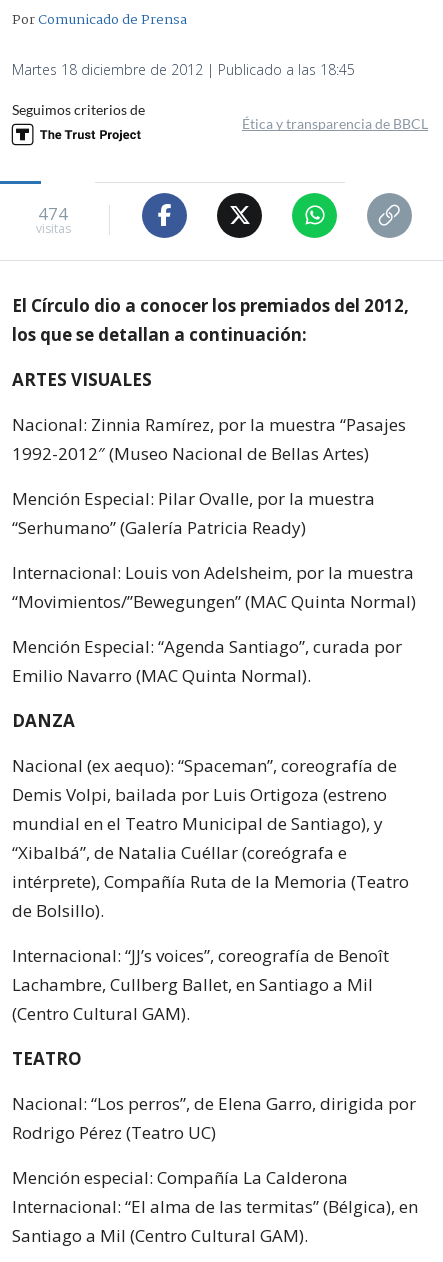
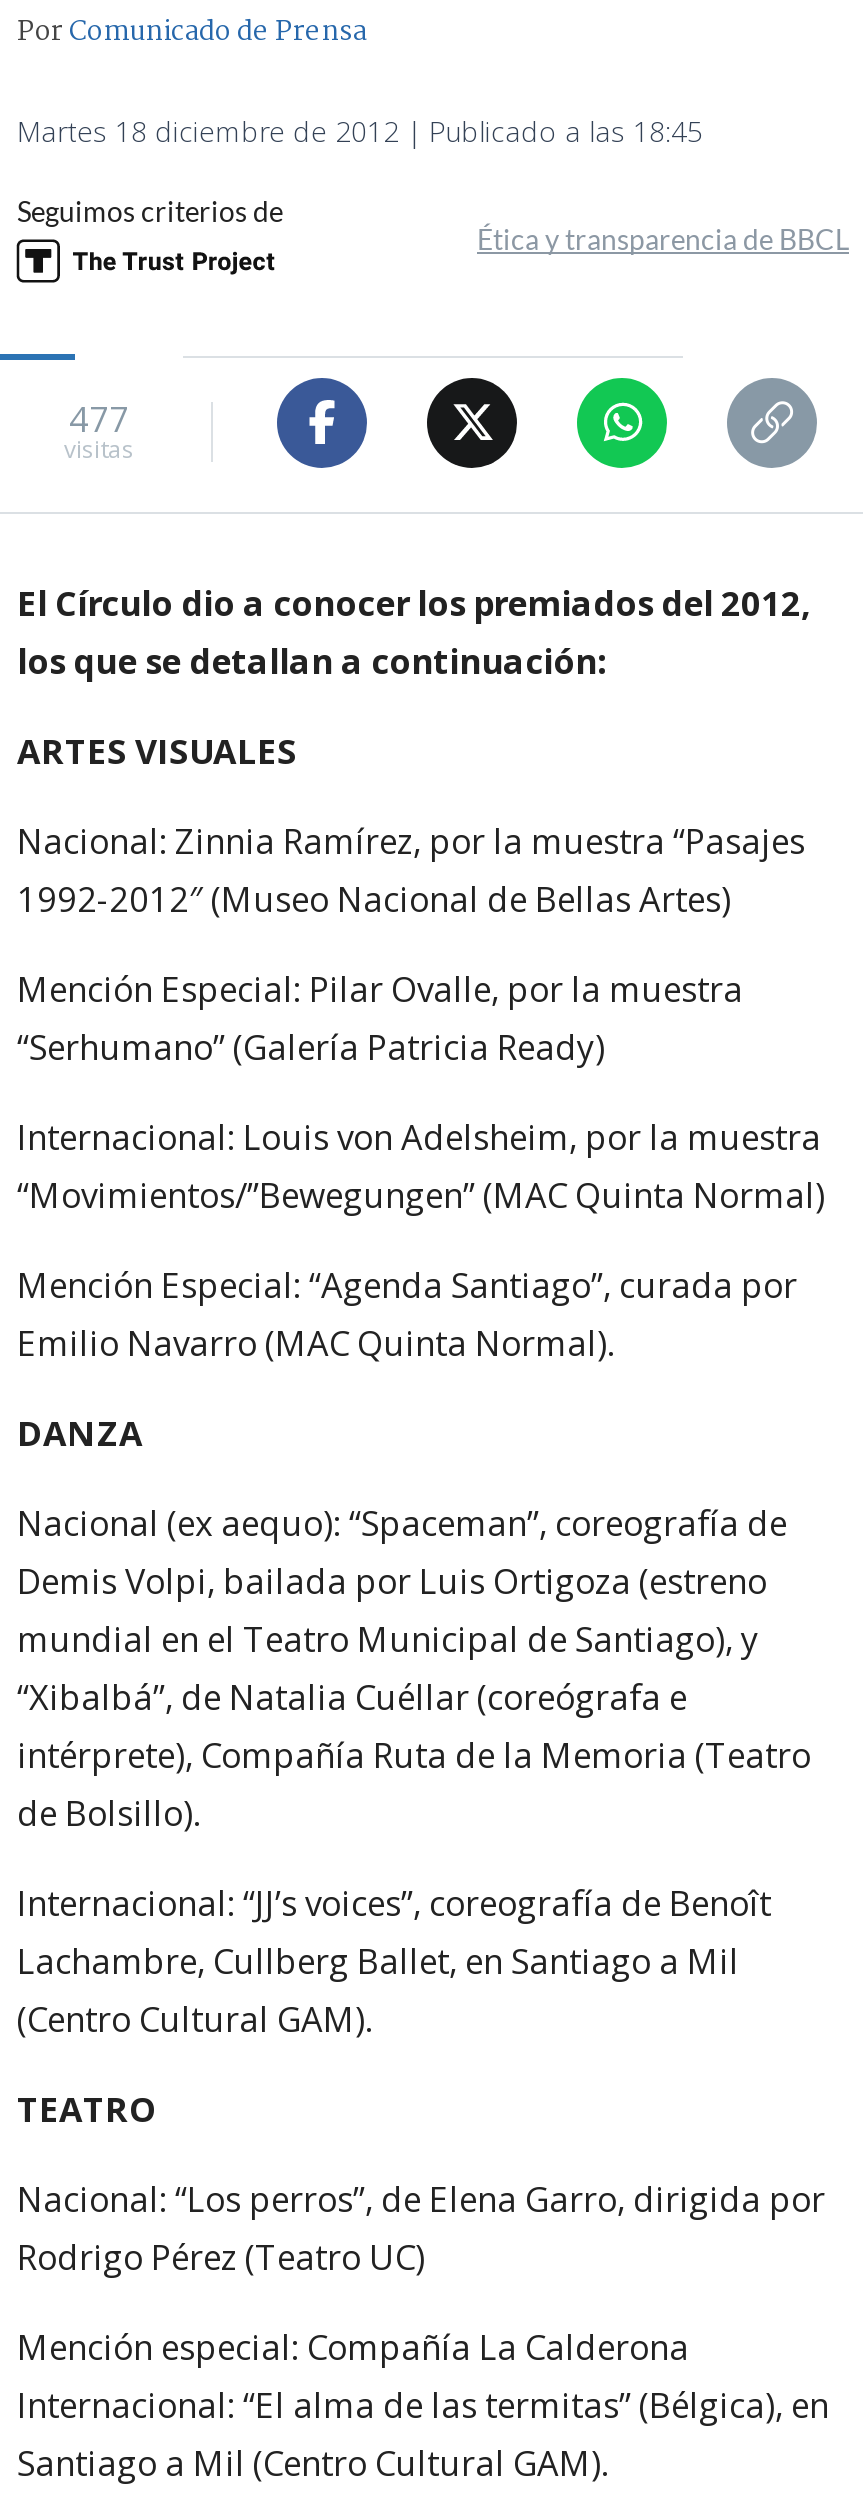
- 474
+ 477
